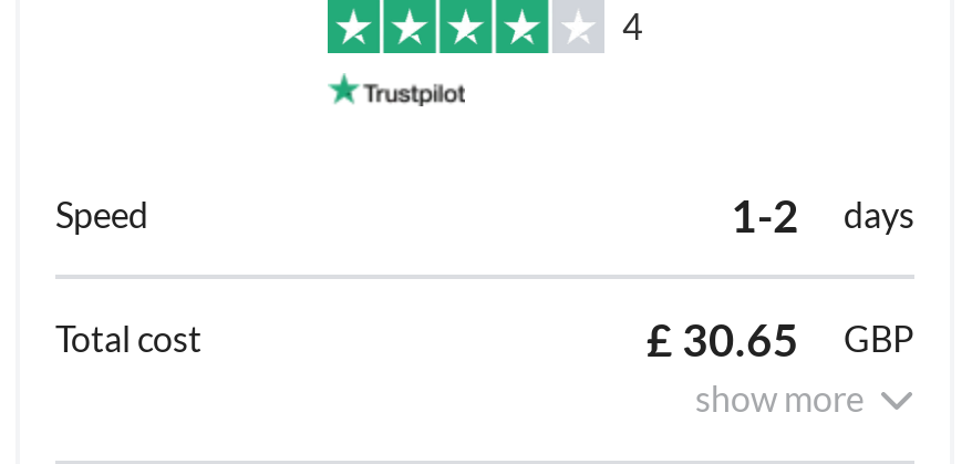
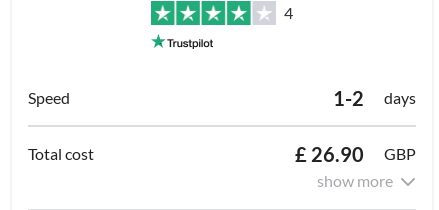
- £ 30.65 GBP
+ £ 26.90 GBP
